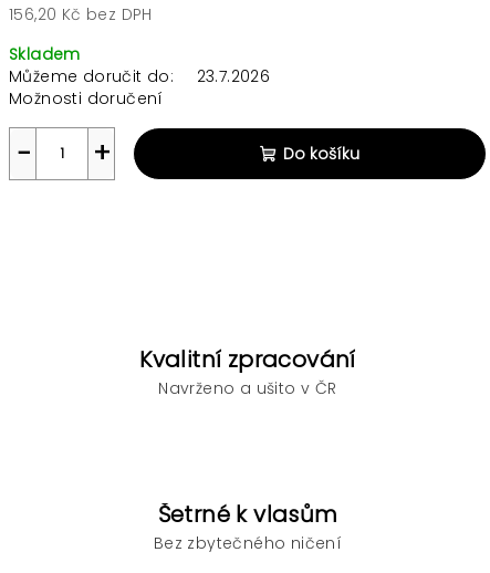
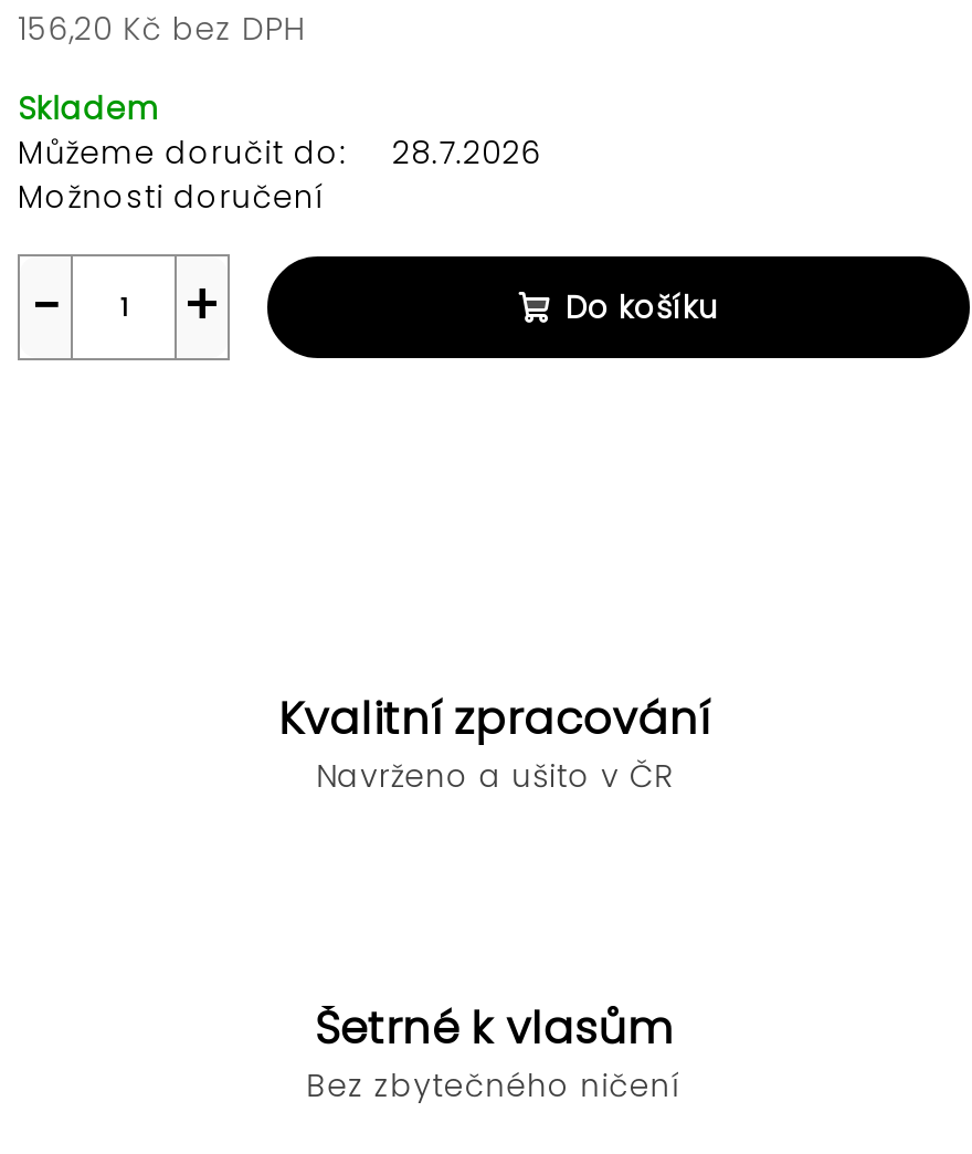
- Můžeme doručit do: 23.7.2026
+ Můžeme doručit do: 28.7.2026
